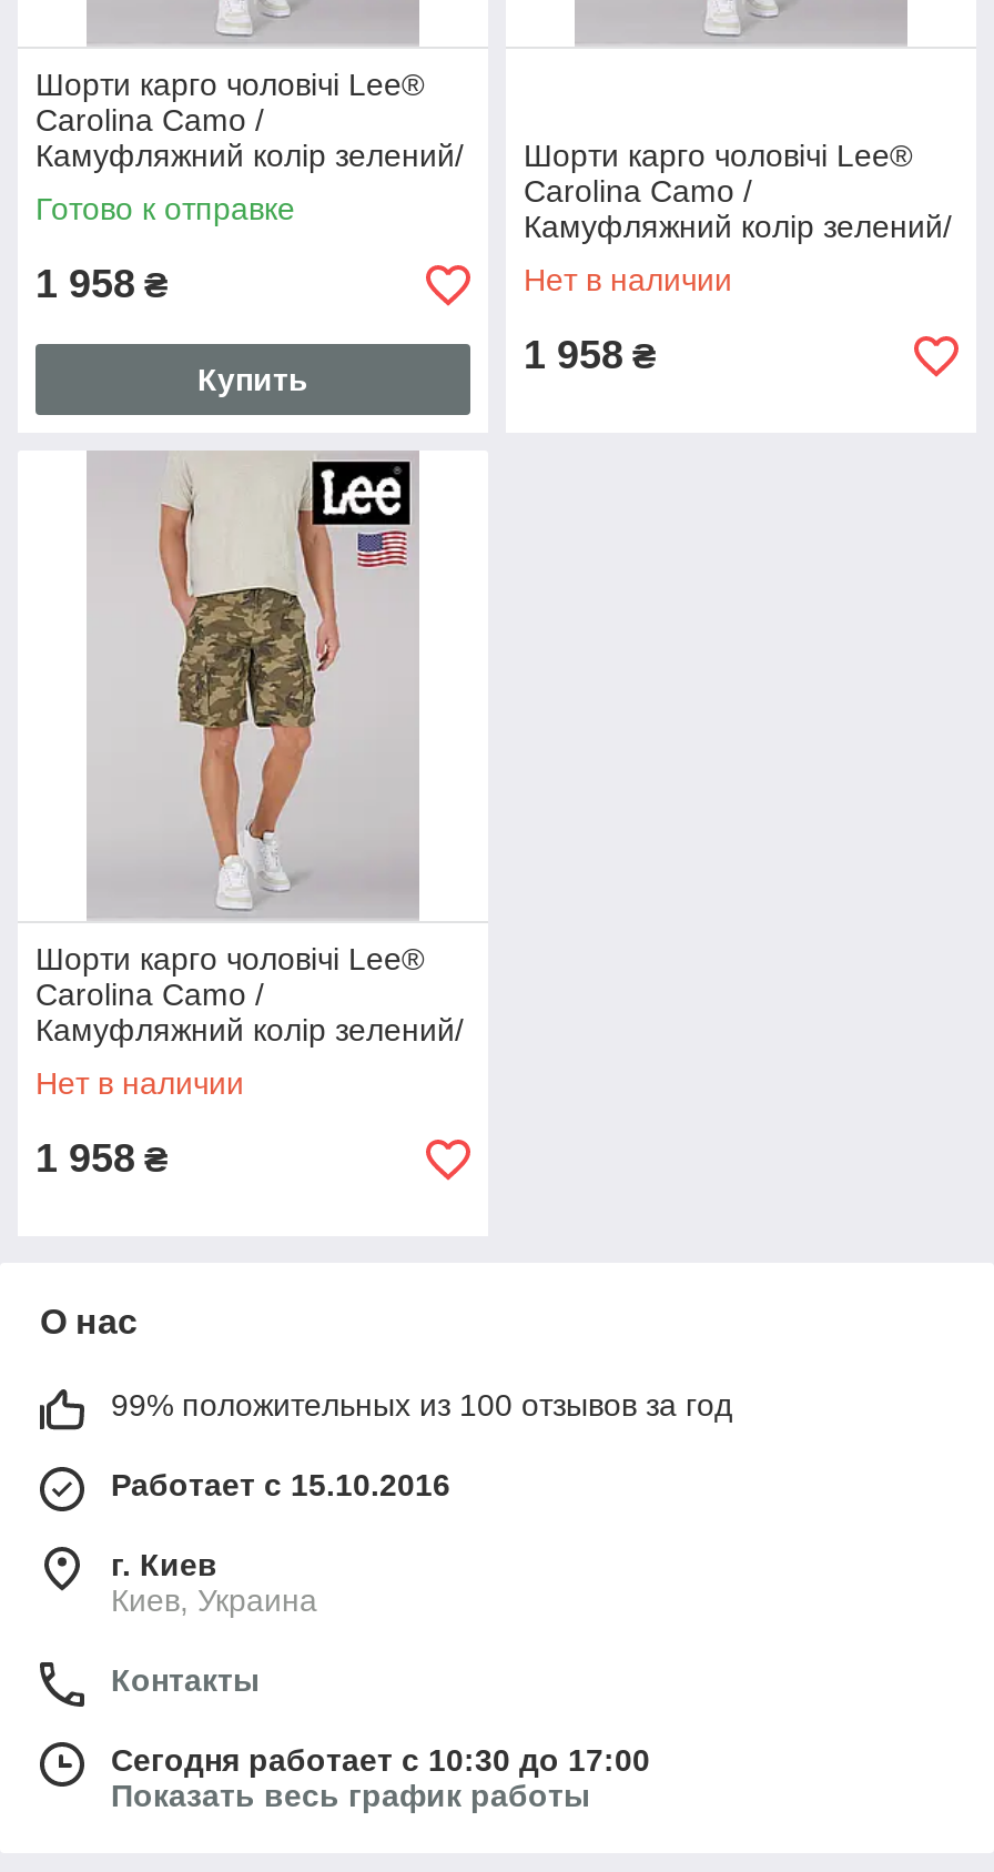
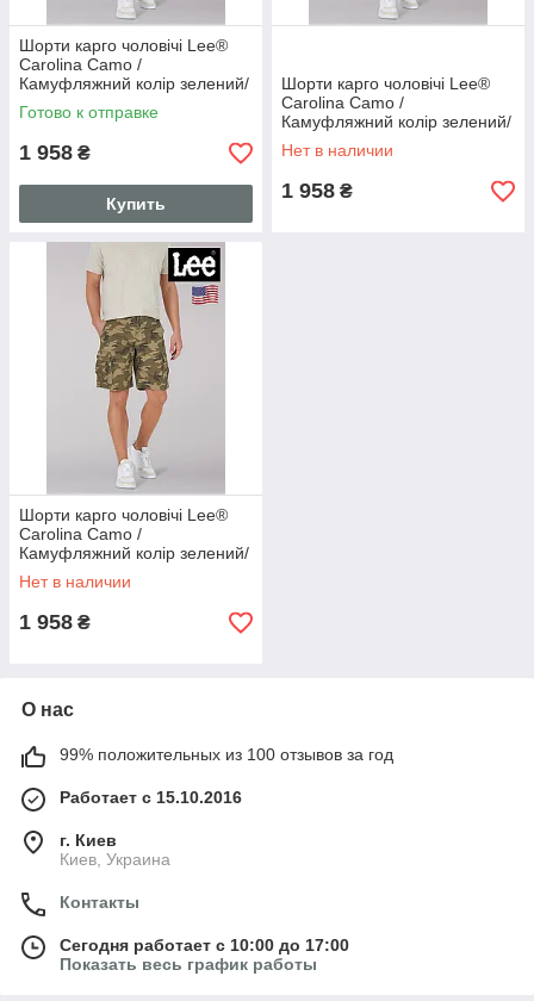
- Сегодня работает с 10:30 до 17:00
+ Сегодня работает с 10:00 до 17:00
